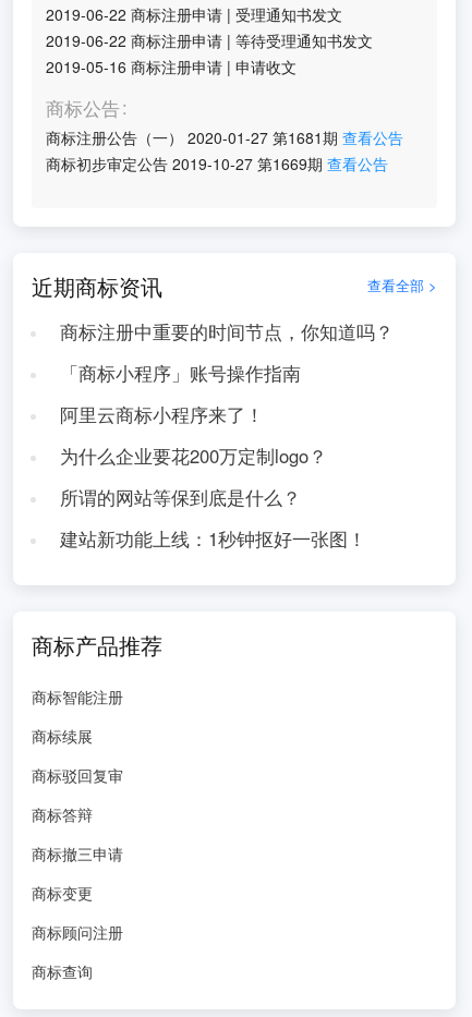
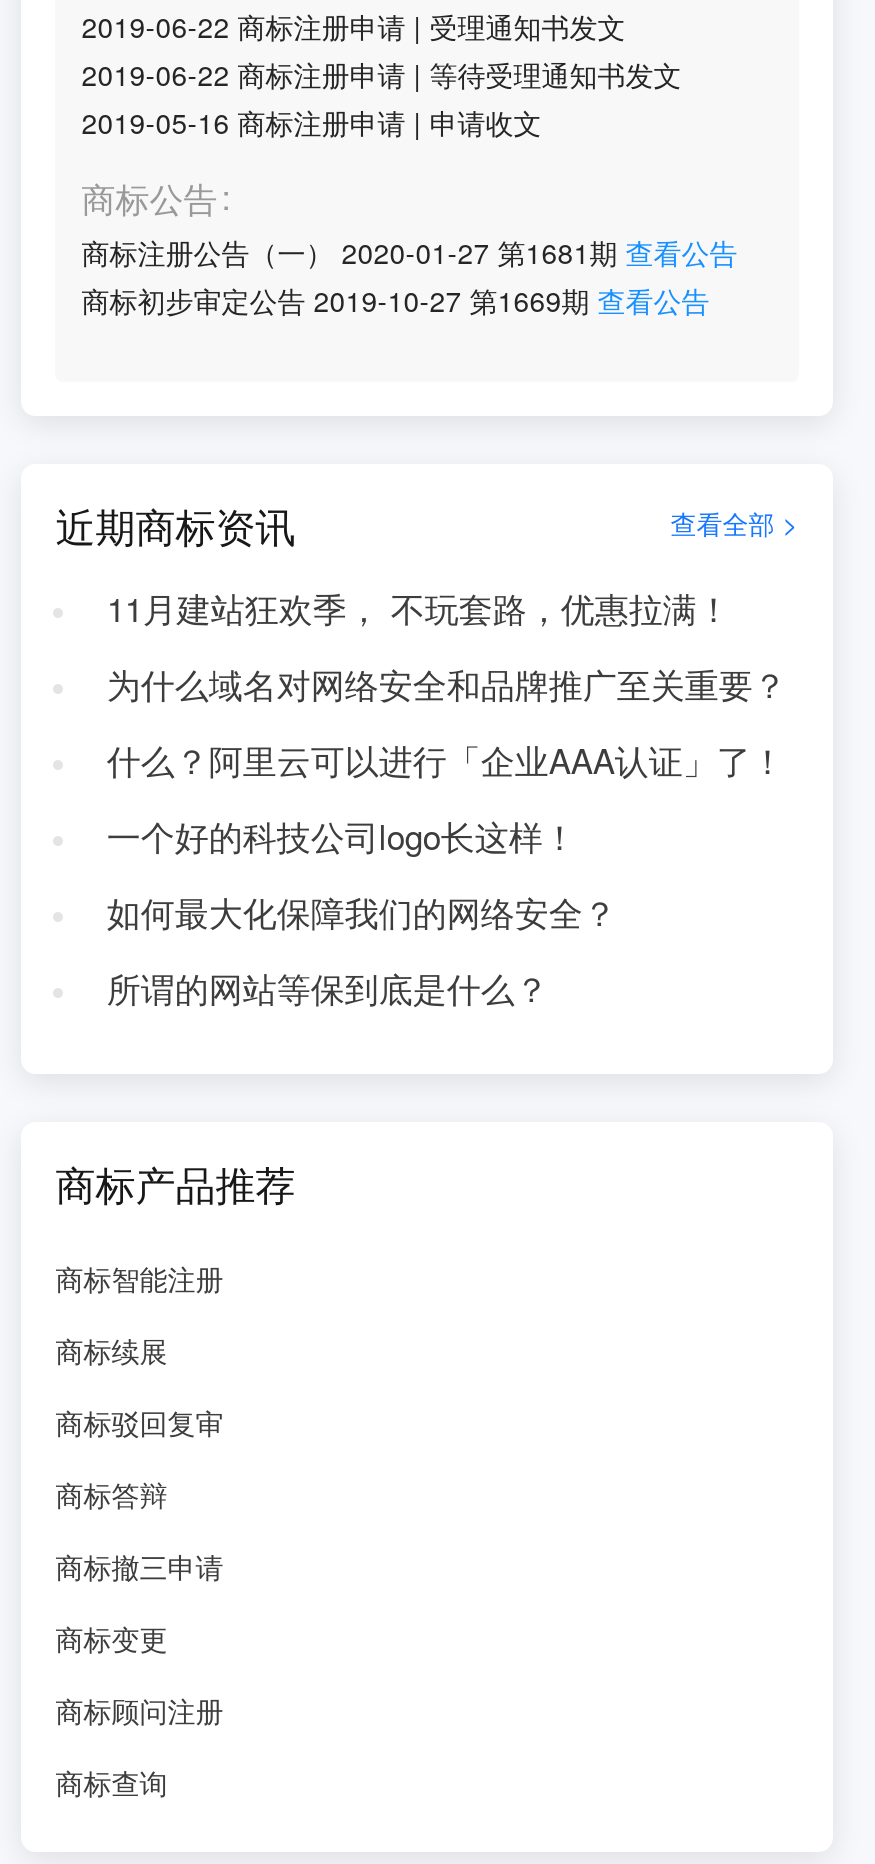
- 商标注册中重要的时间节点，你知道吗？
- 「商标小程序」账号操作指南
- 阿里云商标小程序来了！
- 为什么企业要花200万定制logo？
+ 11月建站狂欢季， 不玩套路，优惠拉满！
+ 为什么域名对网络安全和品牌推广至关重要？
+ 什么？阿里云可以进行「企业AAA认证」了！
+ 一个好的科技公司logo长这样！
+ 如何最大化保障我们的网络安全？

moved down: 所谓的网站等保到底是什么？

- 建站新功能上线：1秒钟抠好一张图！
